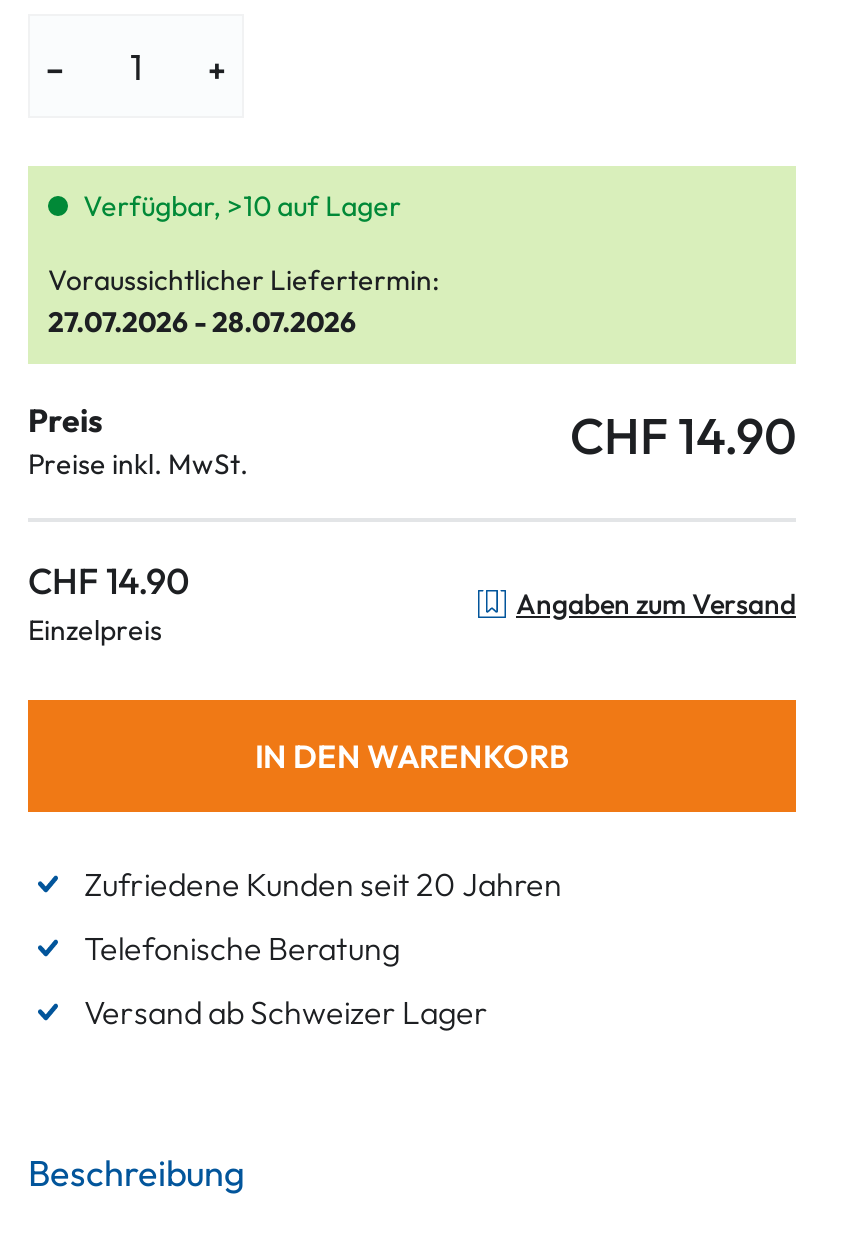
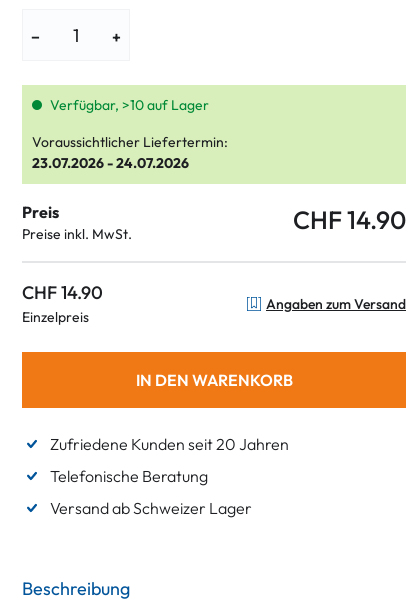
- 27.07.2026 - 28.07.2026
+ 23.07.2026 - 24.07.2026
